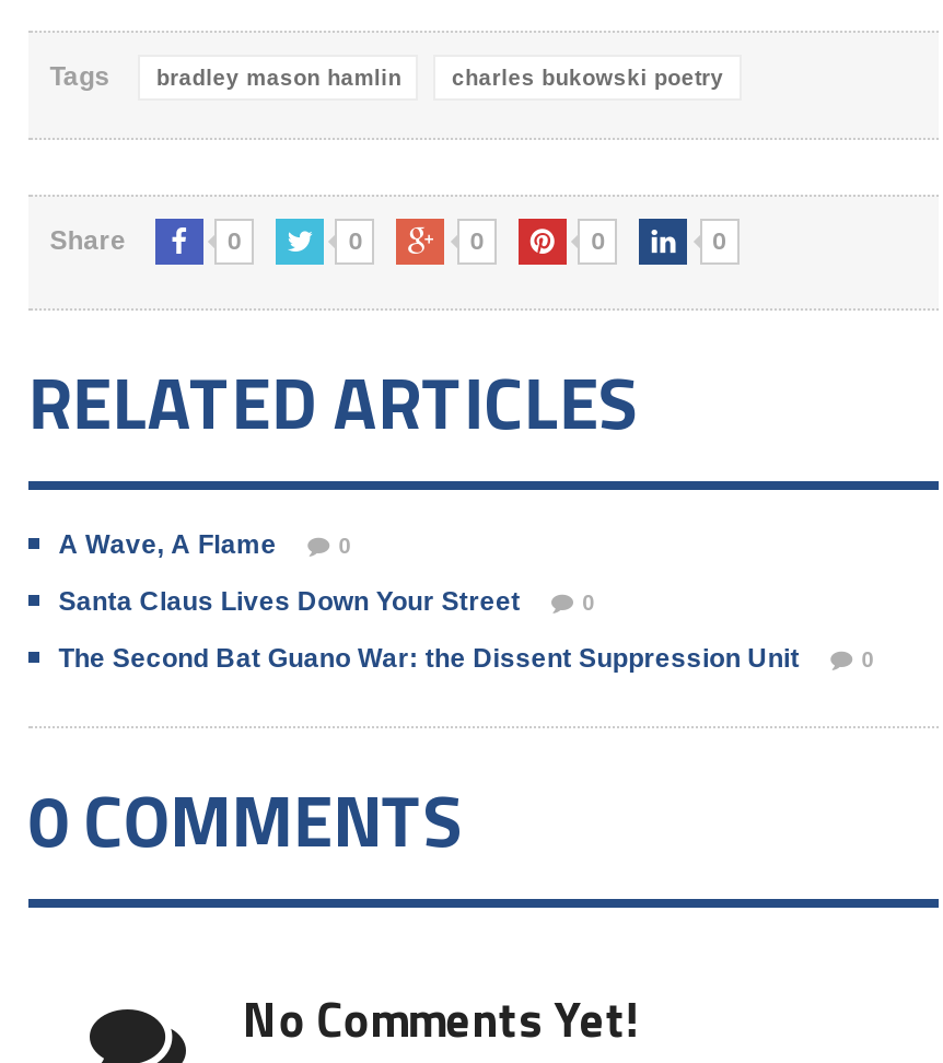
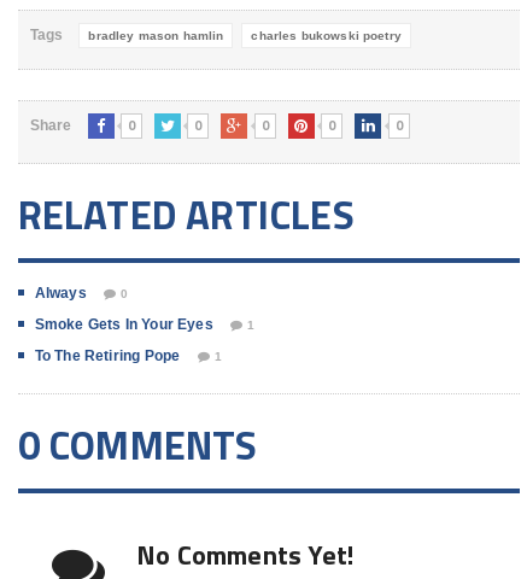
- A Wave, A Flame
+ Always

- Santa Claus Lives Down Your Street
- 0
+ Smoke Gets In Your Eyes
+ 1

- The Second Bat Guano War: the Dissent Suppression Unit
- 0
+ To The Retiring Pope
+ 1
